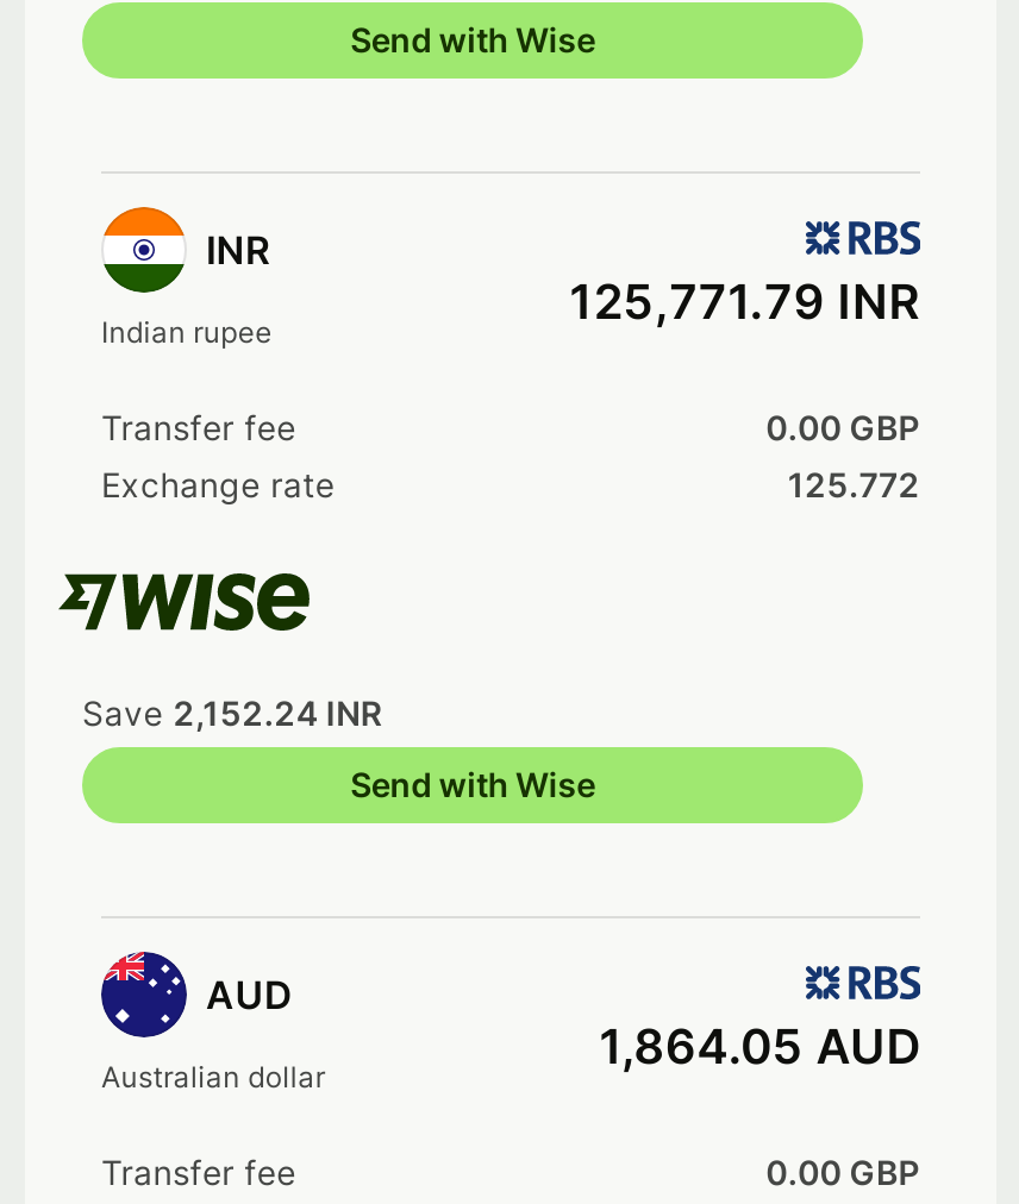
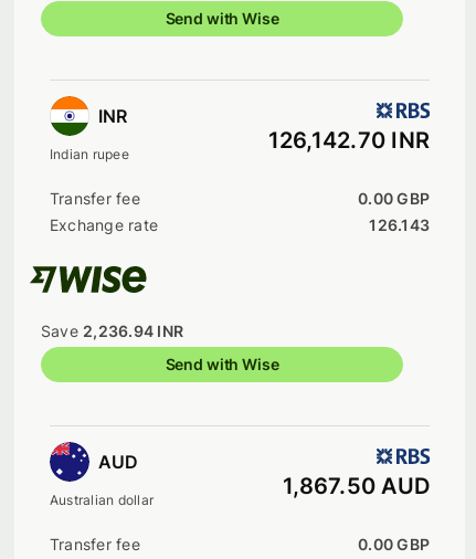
- 125,771.79 INR
+ 126,142.70 INR

- 125.772
+ 126.143

- Save 2,152.24 INR
+ Save 2,236.94 INR

- 1,864.05 AUD
+ 1,867.50 AUD
